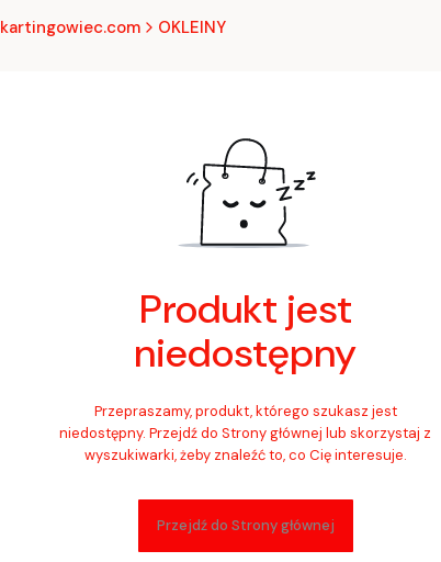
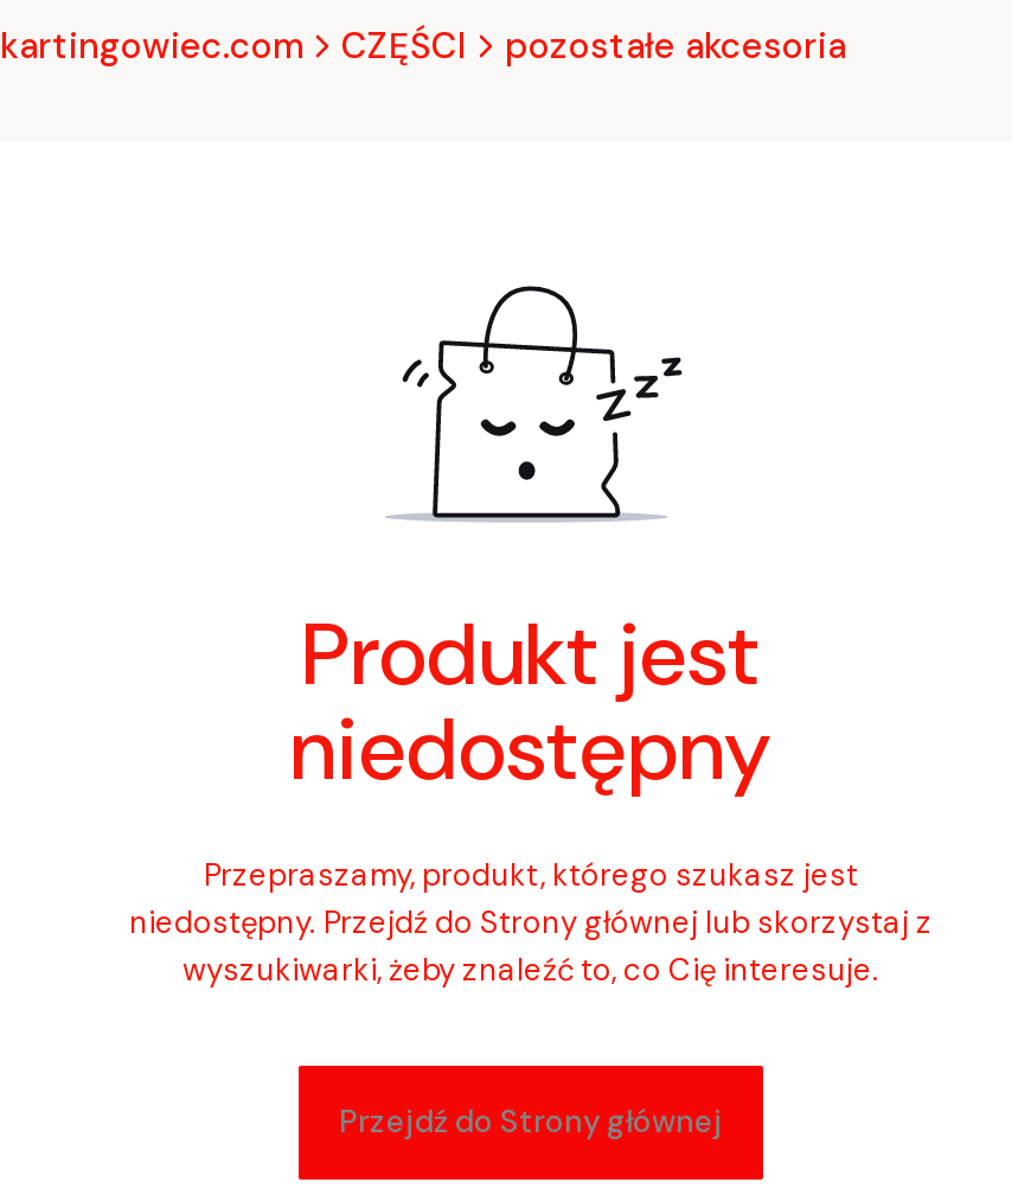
- OKLEINY
+ CZĘŚCI
+ pozostałe akcesoria
